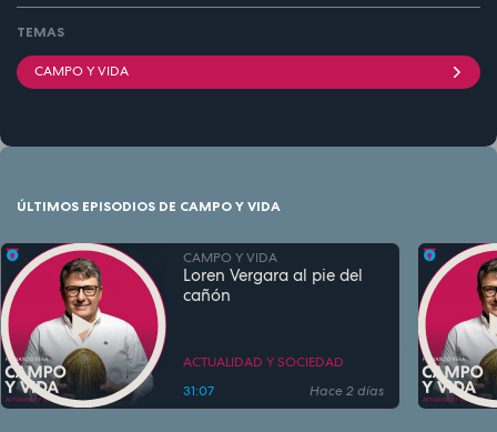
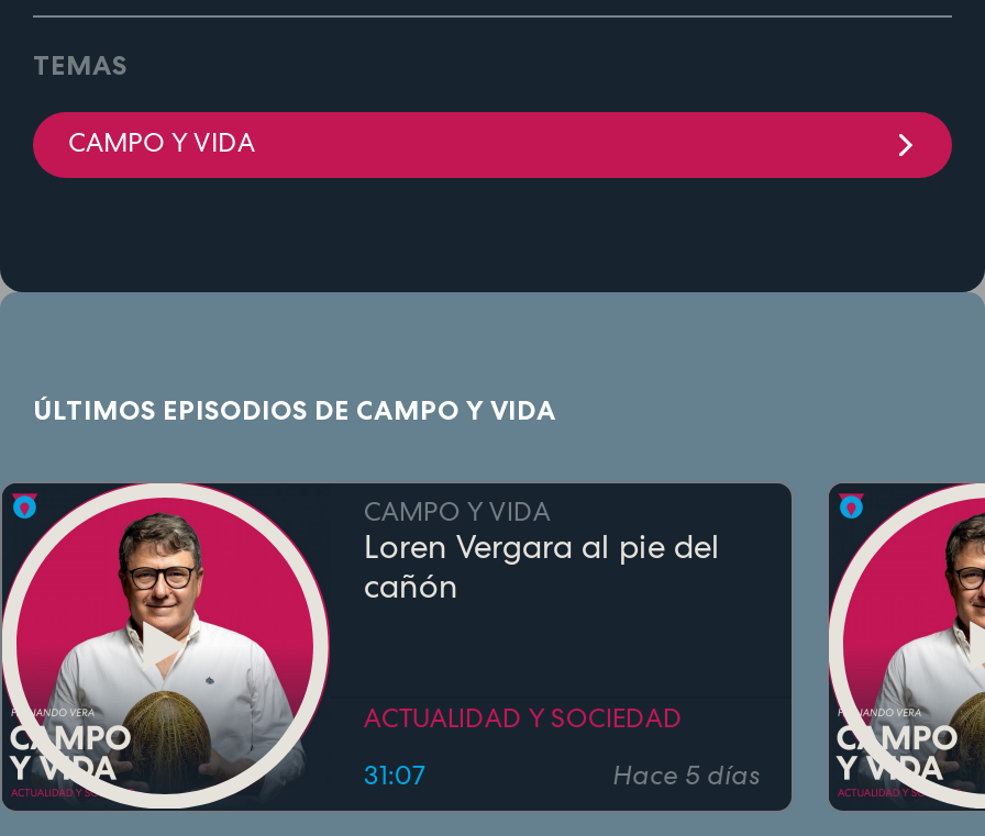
- Hace 2 días
+ Hace 5 días
